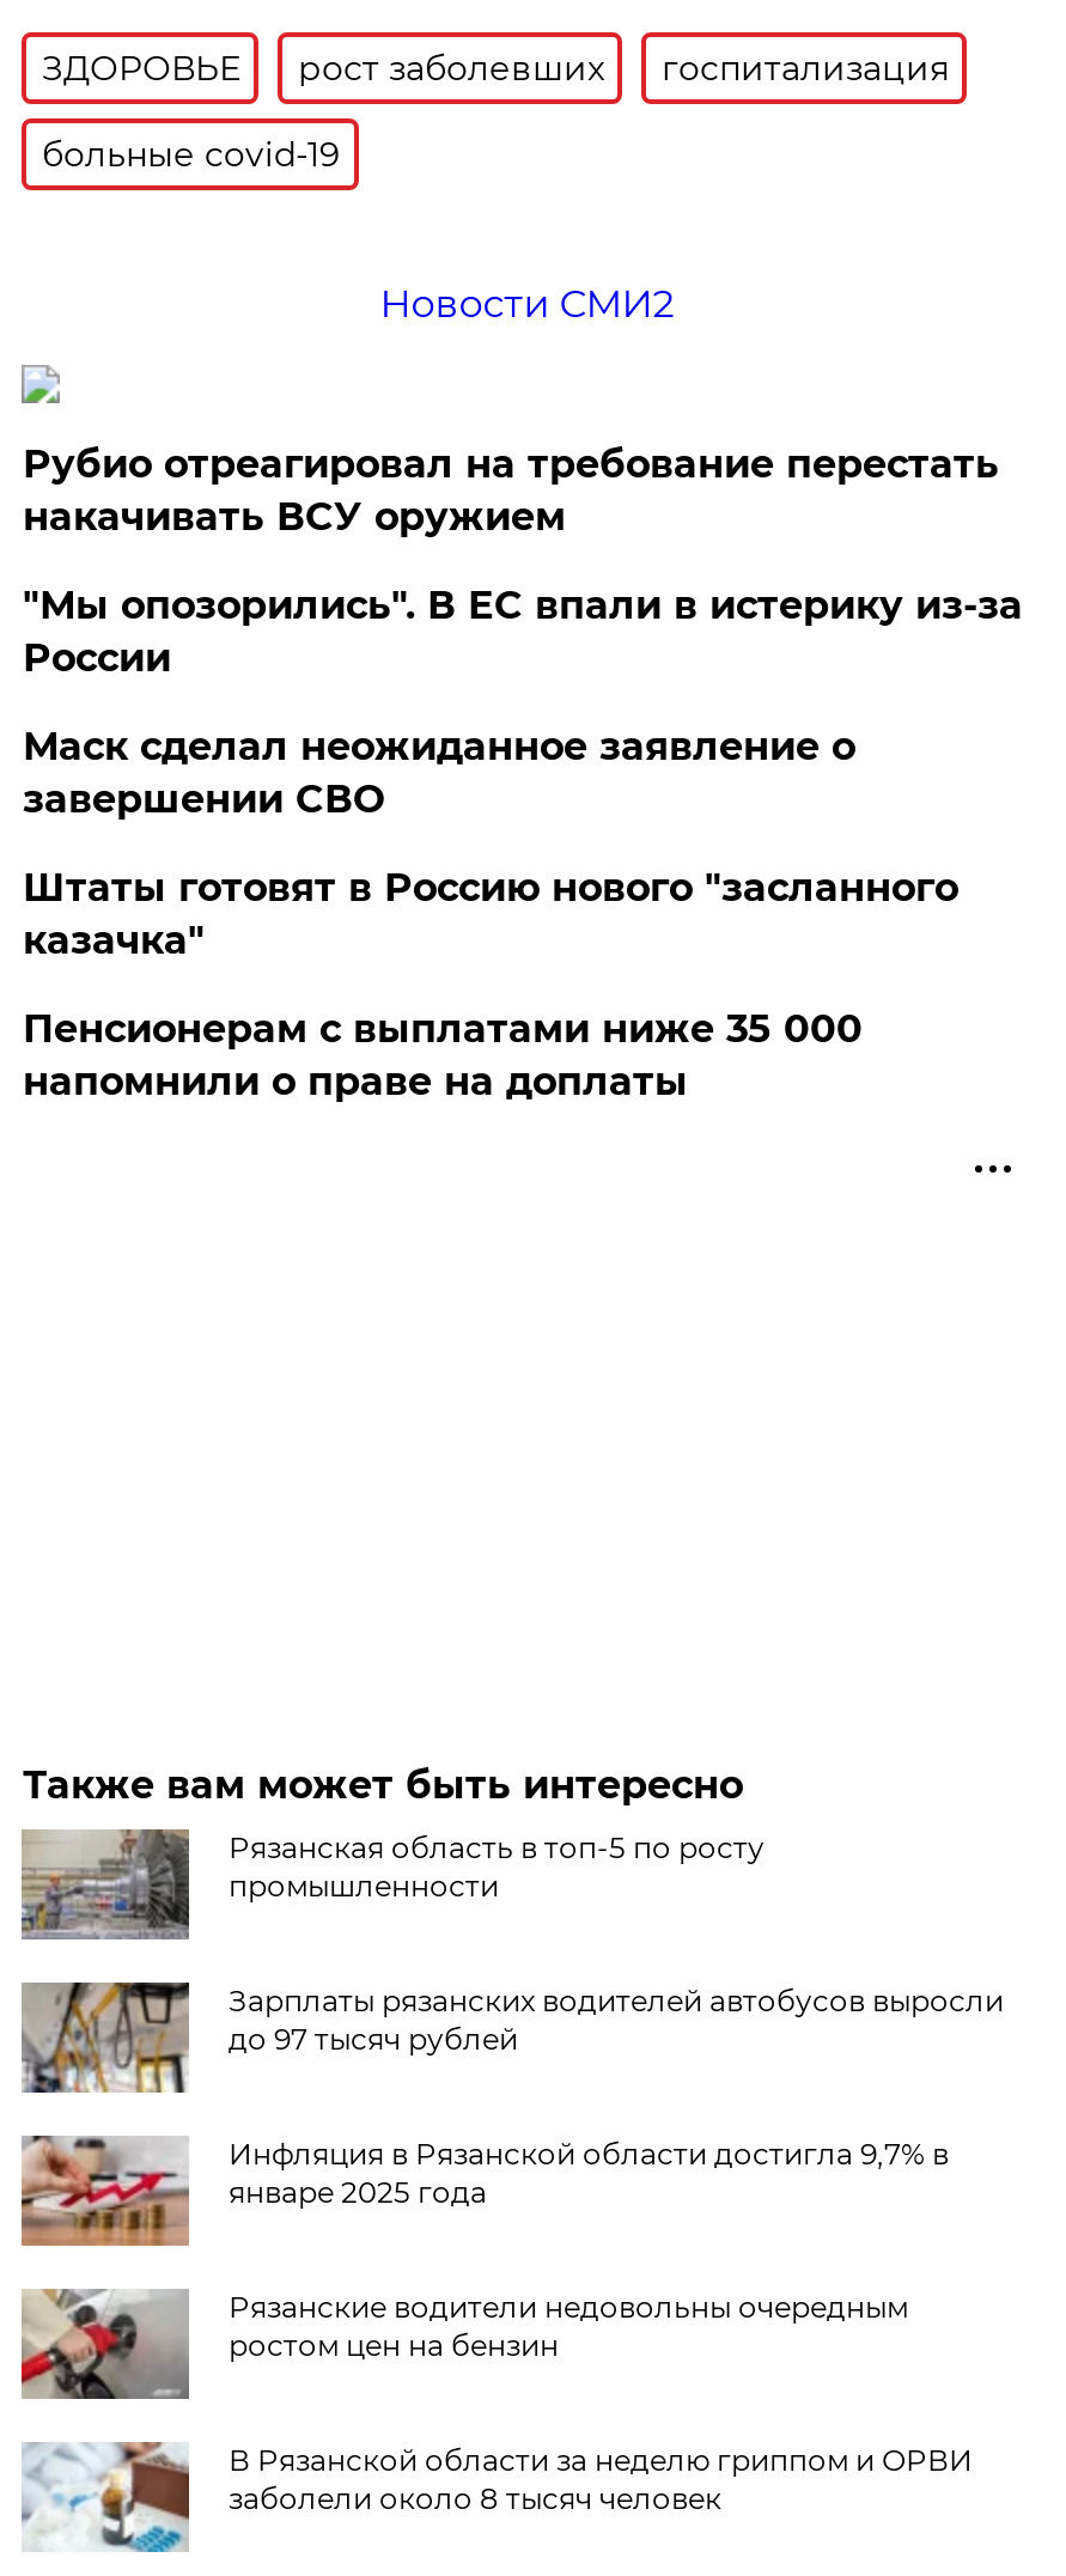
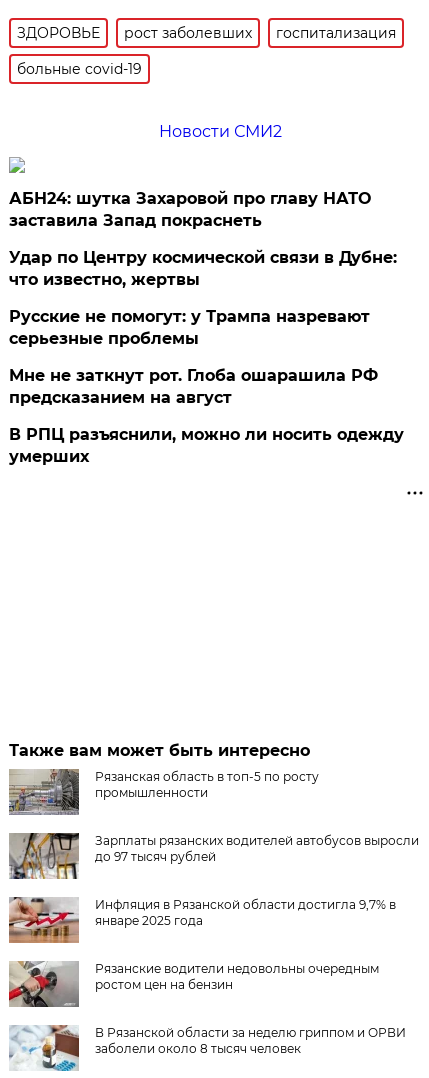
- Рубио отреагировал на требование перестать
- накачивать ВСУ оружием
+ АБН24: шутка Захаровой про главу НАТО
+ заставила Запад покраснеть

- "Мы опозорились". В ЕС впали в истерику из-за
- России
+ Удар по Центру космической связи в Дубне:
+ что известно, жертвы

- Маск сделал неожиданное заявление о
- завершении СВО
+ Русские не помогут: у Трампа назревают
+ серьезные проблемы

- Штаты готовят в Россию нового "засланного
- казачка"
+ Мне не заткнут рот. Глоба ошарашила РФ
+ предсказанием на август

- Пенсионерам с выплатами ниже 35 000
- напомнили о праве на доплаты
+ В РПЦ разъяснили, можно ли носить одежду
+ умерших
